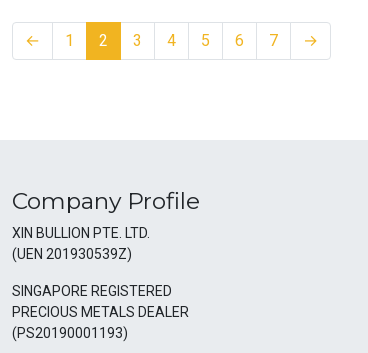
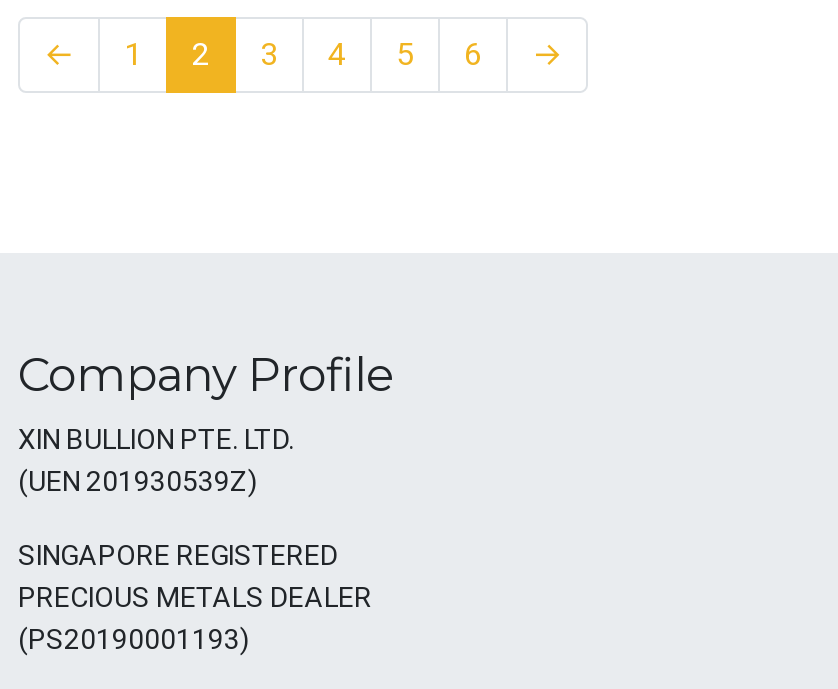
- 7
